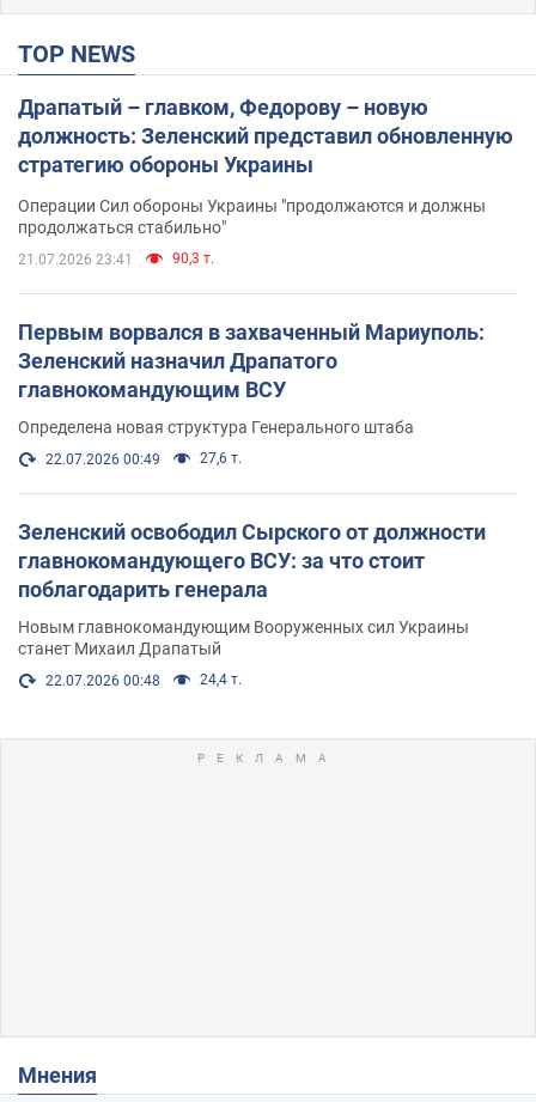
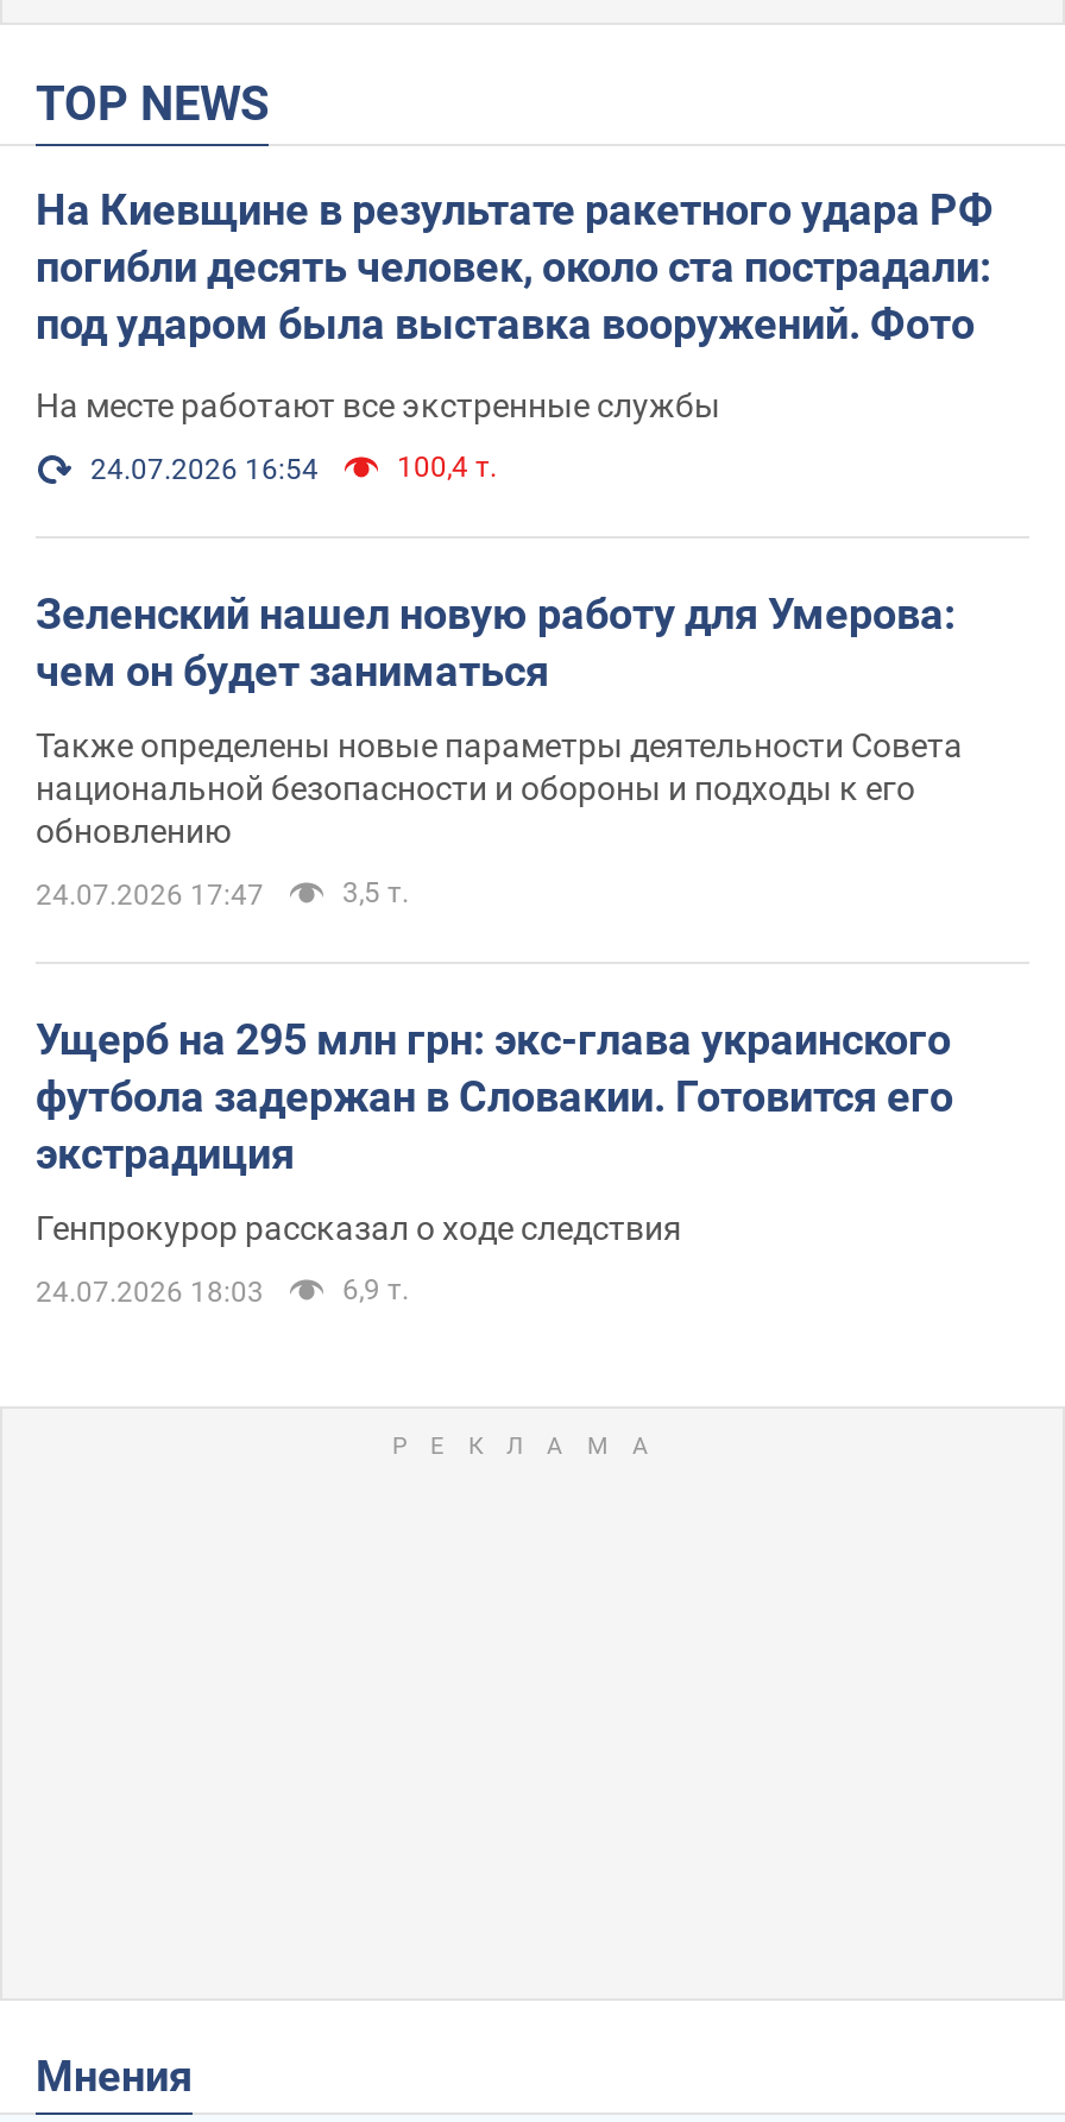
- Драпатый – главком, Федорову – новую
- должность: Зеленский представил обновленную
- стратегию обороны Украины
+ На Киевщине в результате ракетного удара РФ
+ погибли десять человек, около ста пострадали:
+ под ударом была выставка вооружений. Фото

- Операции Сил обороны Украины "продолжаются и должны
- продолжаться стабильно"
+ На месте работают все экстренные службы

- 21.07.2026 23:41
- 90,3 т.
+ 24.07.2026 16:54
+ 100,4 т.

- Первым ворвался в захваченный Мариуполь:
- Зеленский назначил Драпатого
- главнокомандующим ВСУ
+ Зеленский нашел новую работу для Умерова:
+ чем он будет заниматься

- Определена новая структура Генерального штаба
+ Также определены новые параметры деятельности Совета
+ национальной безопасности и обороны и подходы к его
+ обновлению

- 22.07.2026 00:49
- 27,6 т.
+ 24.07.2026 17:47
+ 3,5 т.

- Зеленский освободил Сырского от должности
- главнокомандующего ВСУ: за что стоит
- поблагодарить генерала
+ Ущерб на 295 млн грн: экс-глава украинского
+ футбола задержан в Словакии. Готовится его
+ экстрадиция

- Новым главнокомандующим Вооруженных сил Украины
- станет Михаил Драпатый
+ Генпрокурор рассказал о ходе следствия

- 22.07.2026 00:48
- 24,4 т.
+ 24.07.2026 18:03
+ 6,9 т.
